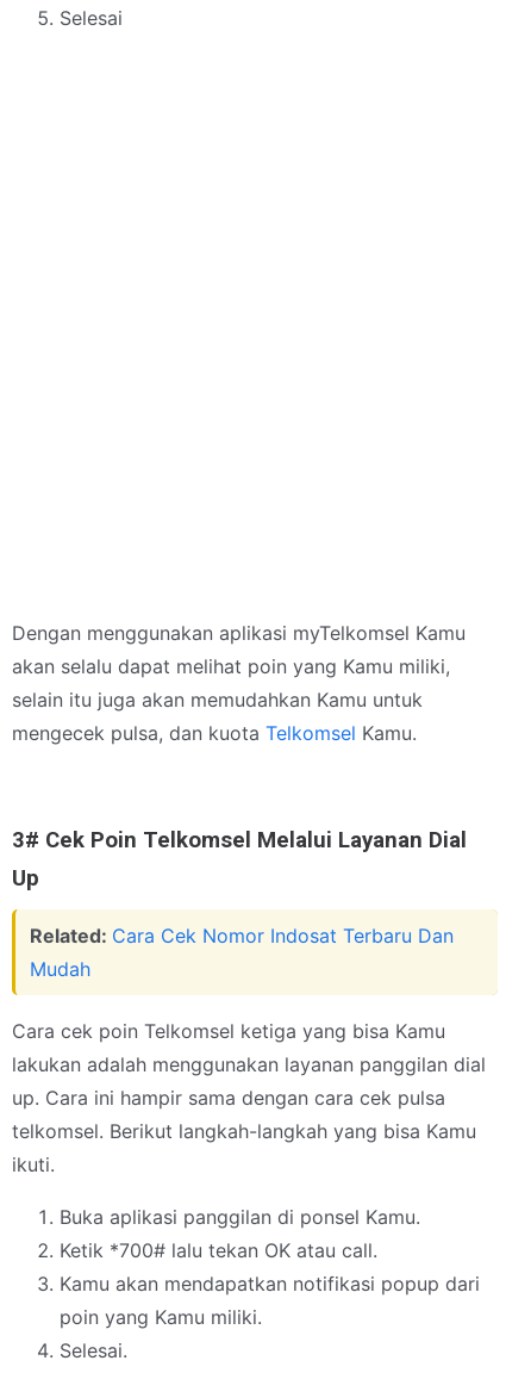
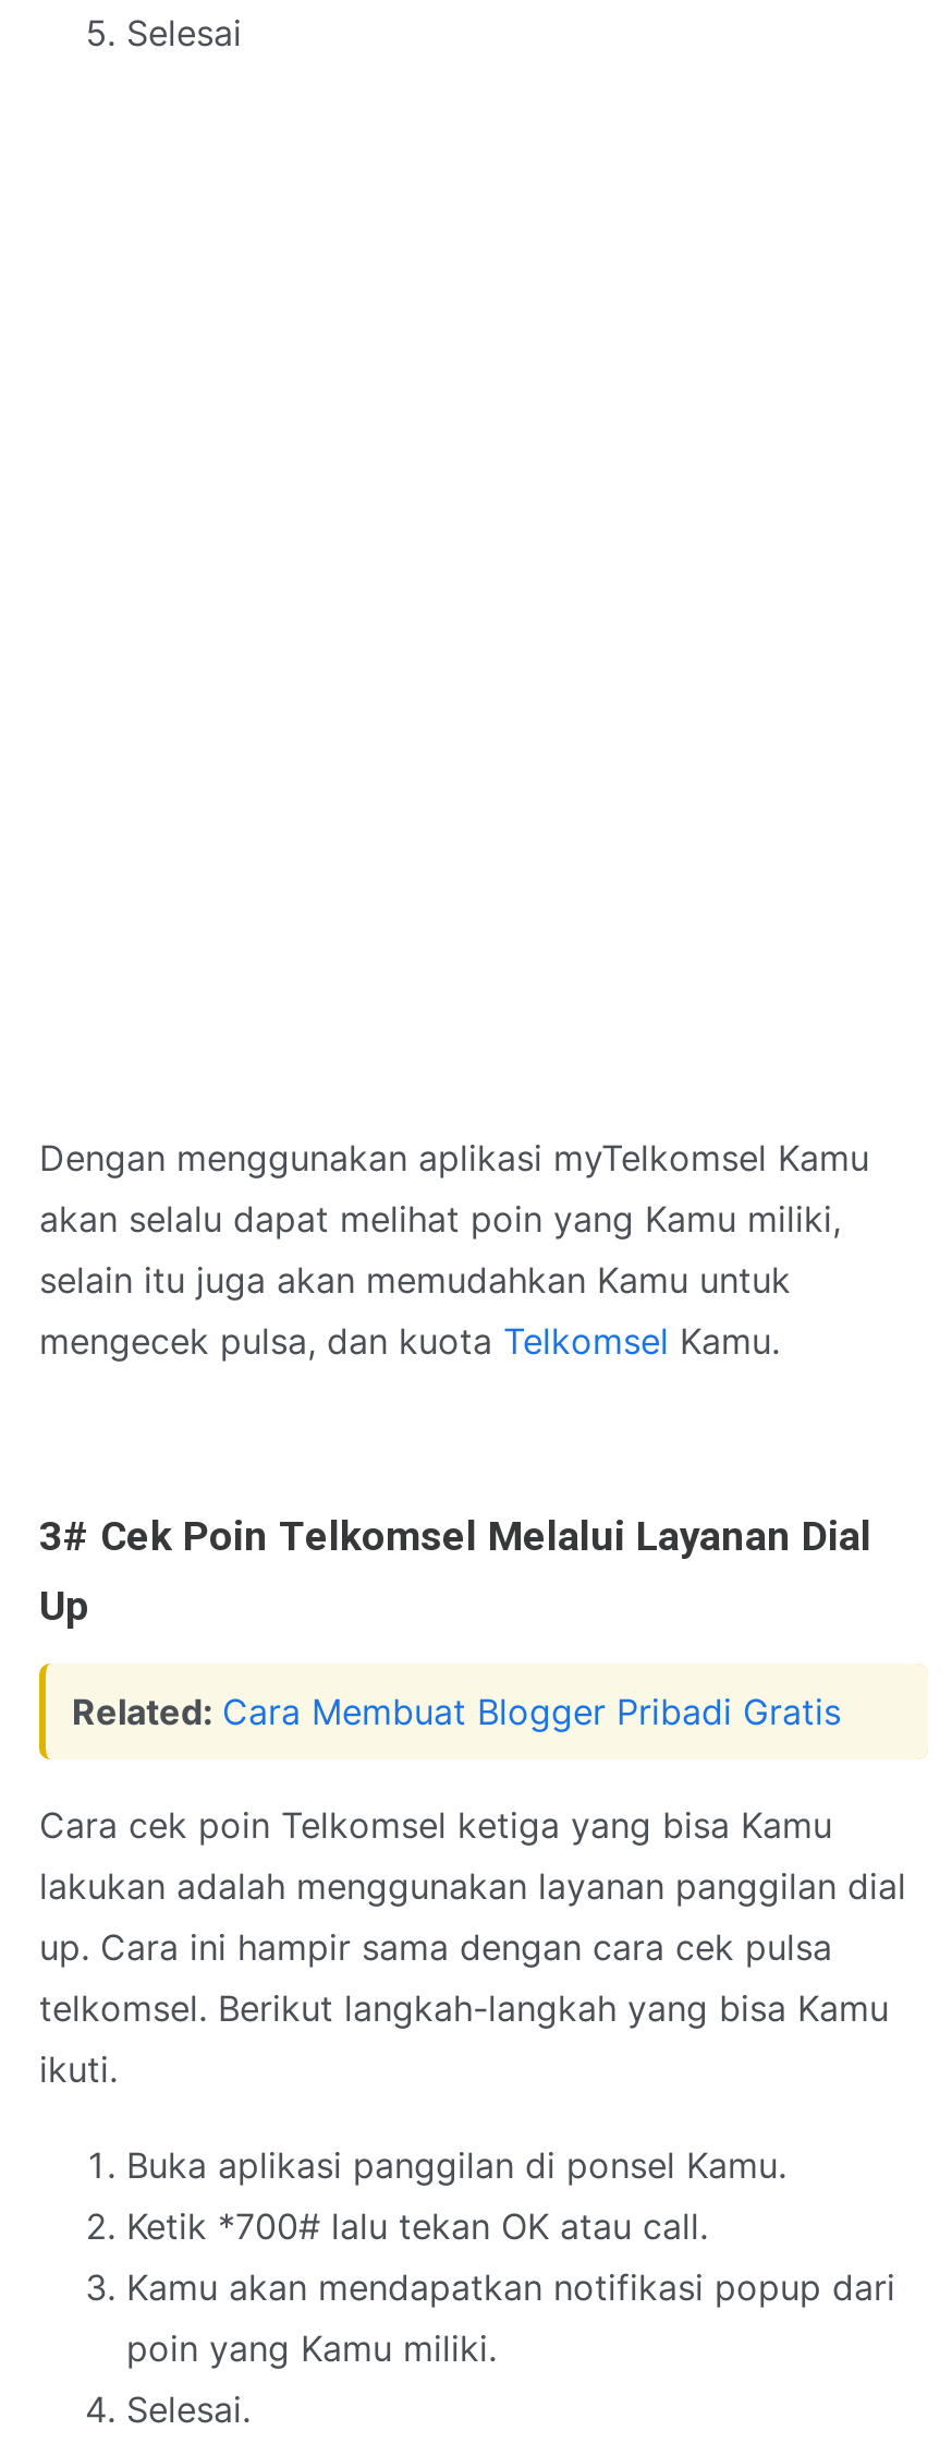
- Related: Cara Cek Nomor Indosat Terbaru Dan
- Mudah
+ Related: Cara Membuat Blogger Pribadi Gratis
